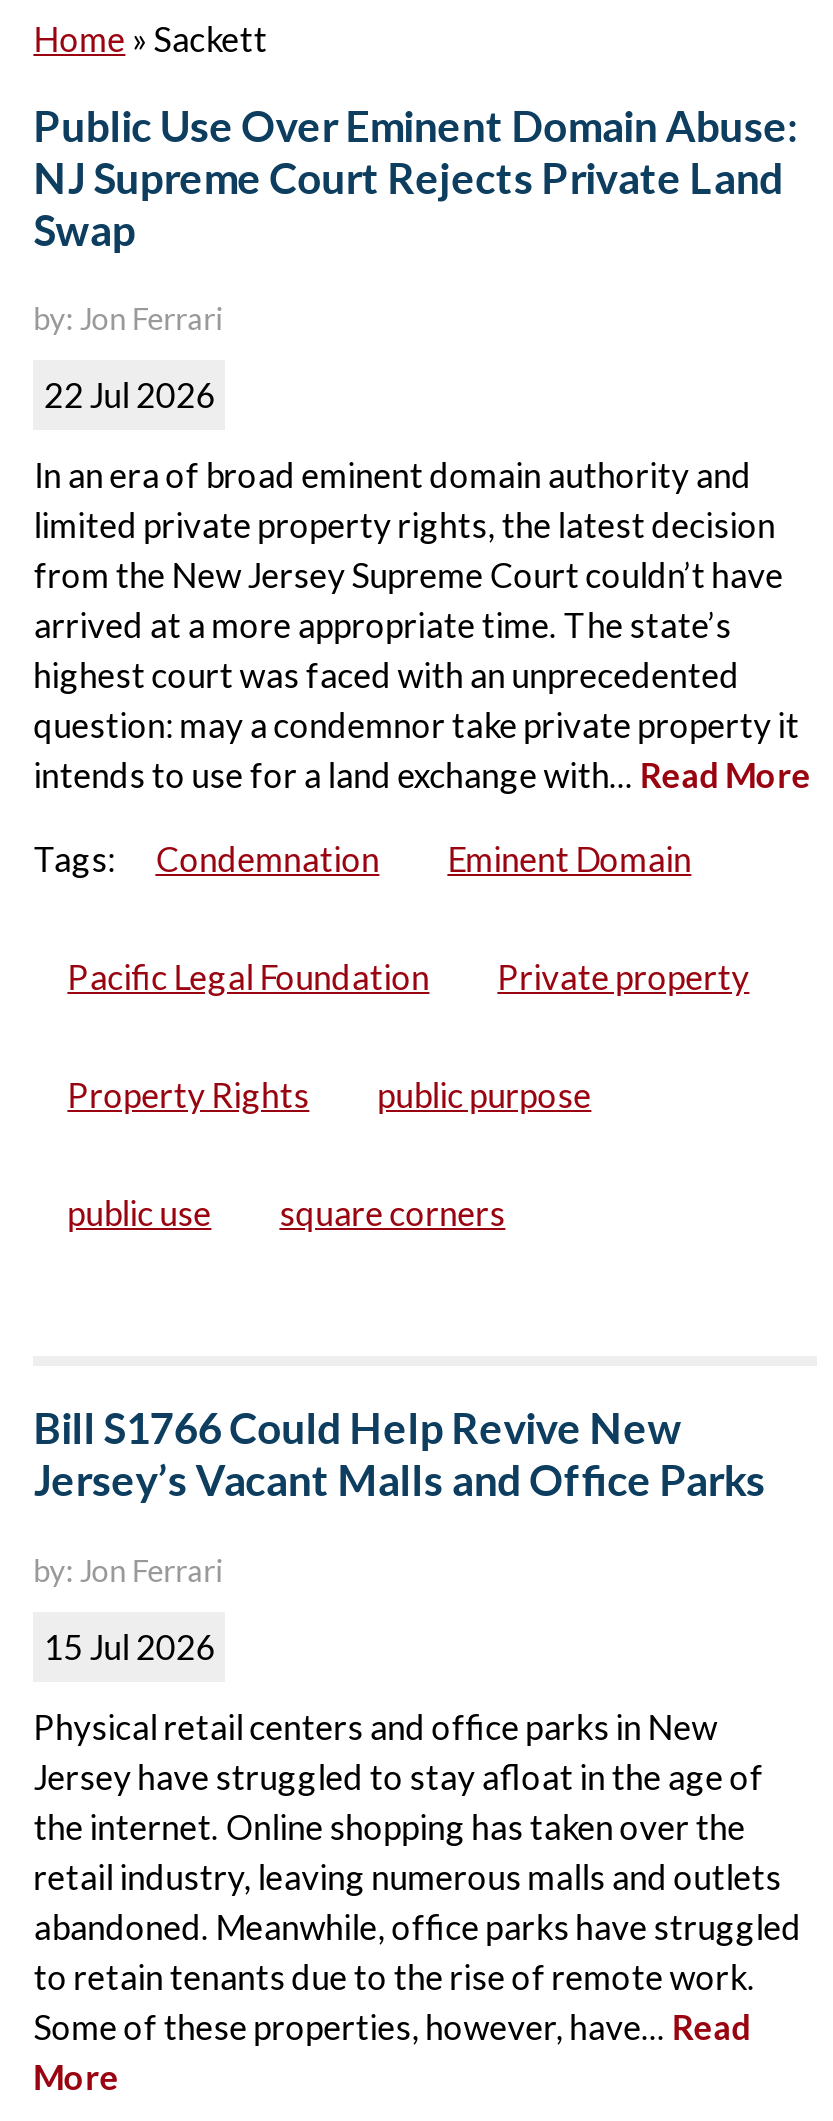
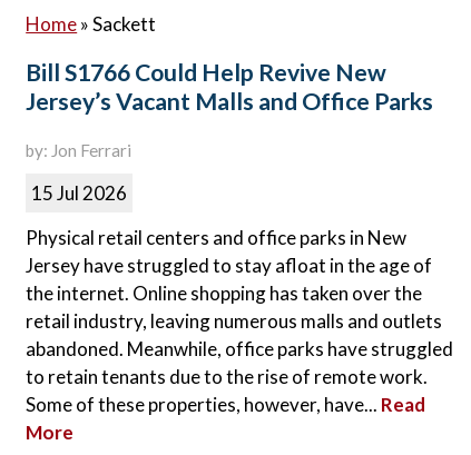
- Public Use Over Eminent Domain Abuse:
- NJ Supreme Court Rejects Private Land
- Swap
- by: Jon Ferrari
- 22 Jul 2026
- In an era of broad eminent domain authority and
- limited private property rights, the latest decision
- from the New Jersey Supreme Court couldn’t have
- arrived at a more appropriate time. The state’s
- highest court was faced with an unprecedented
- question: may a condemnor take private property it
- intends to use for a land exchange with... Read More
- Tags:
- Condemnation
- Eminent Domain
- Pacific Legal Foundation
- Private property
- Property Rights
- public purpose
- public use
- square corners
